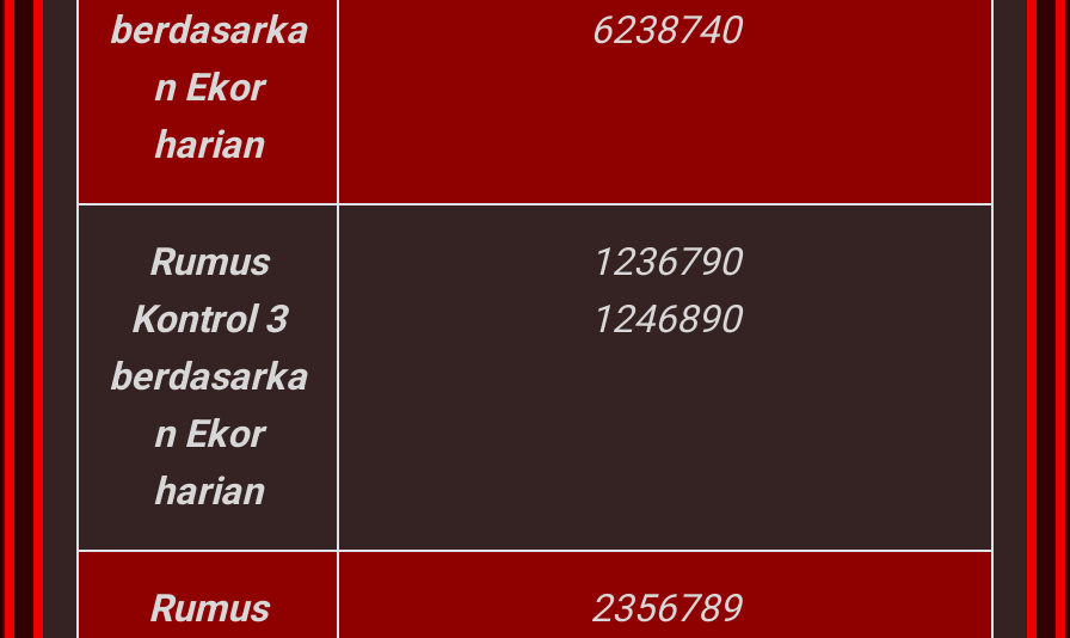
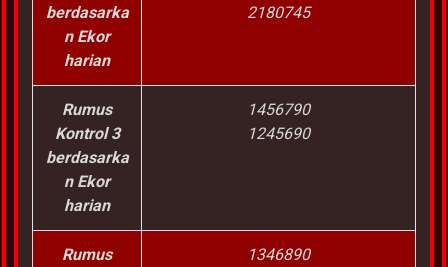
- 6238740
+ 2180745

- 1236790
+ 1456790

- 1246890
+ 1245690

- 2356789
+ 1346890
